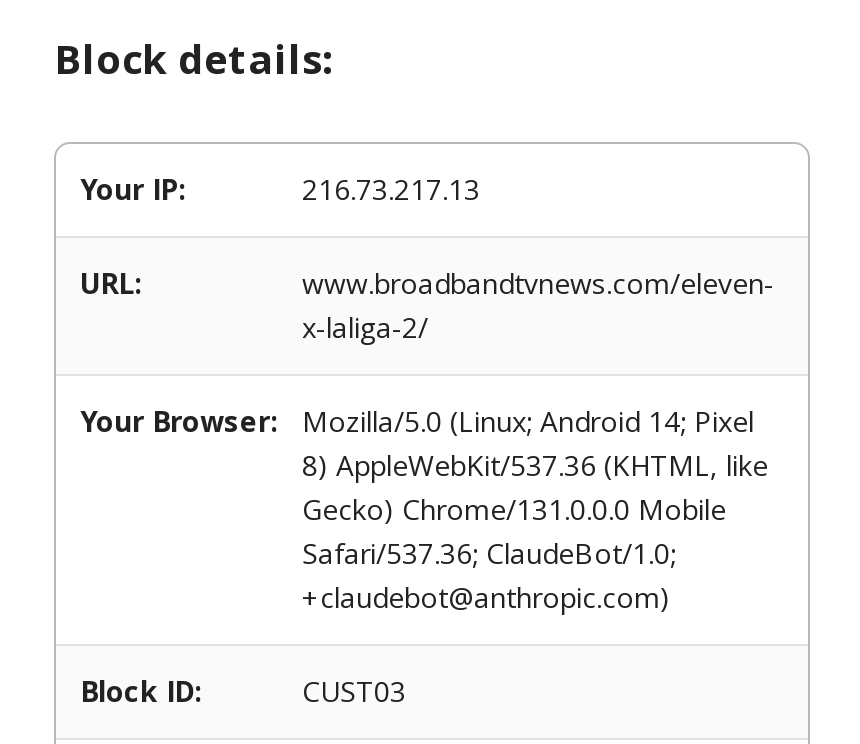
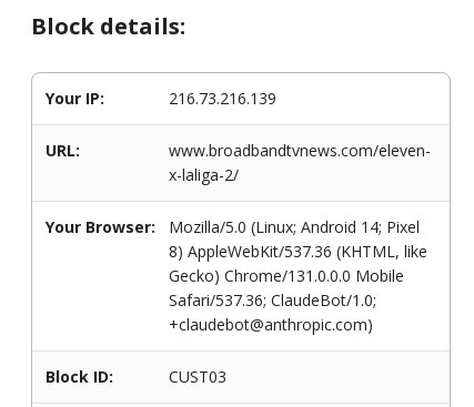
- 216.73.217.13
+ 216.73.216.139
